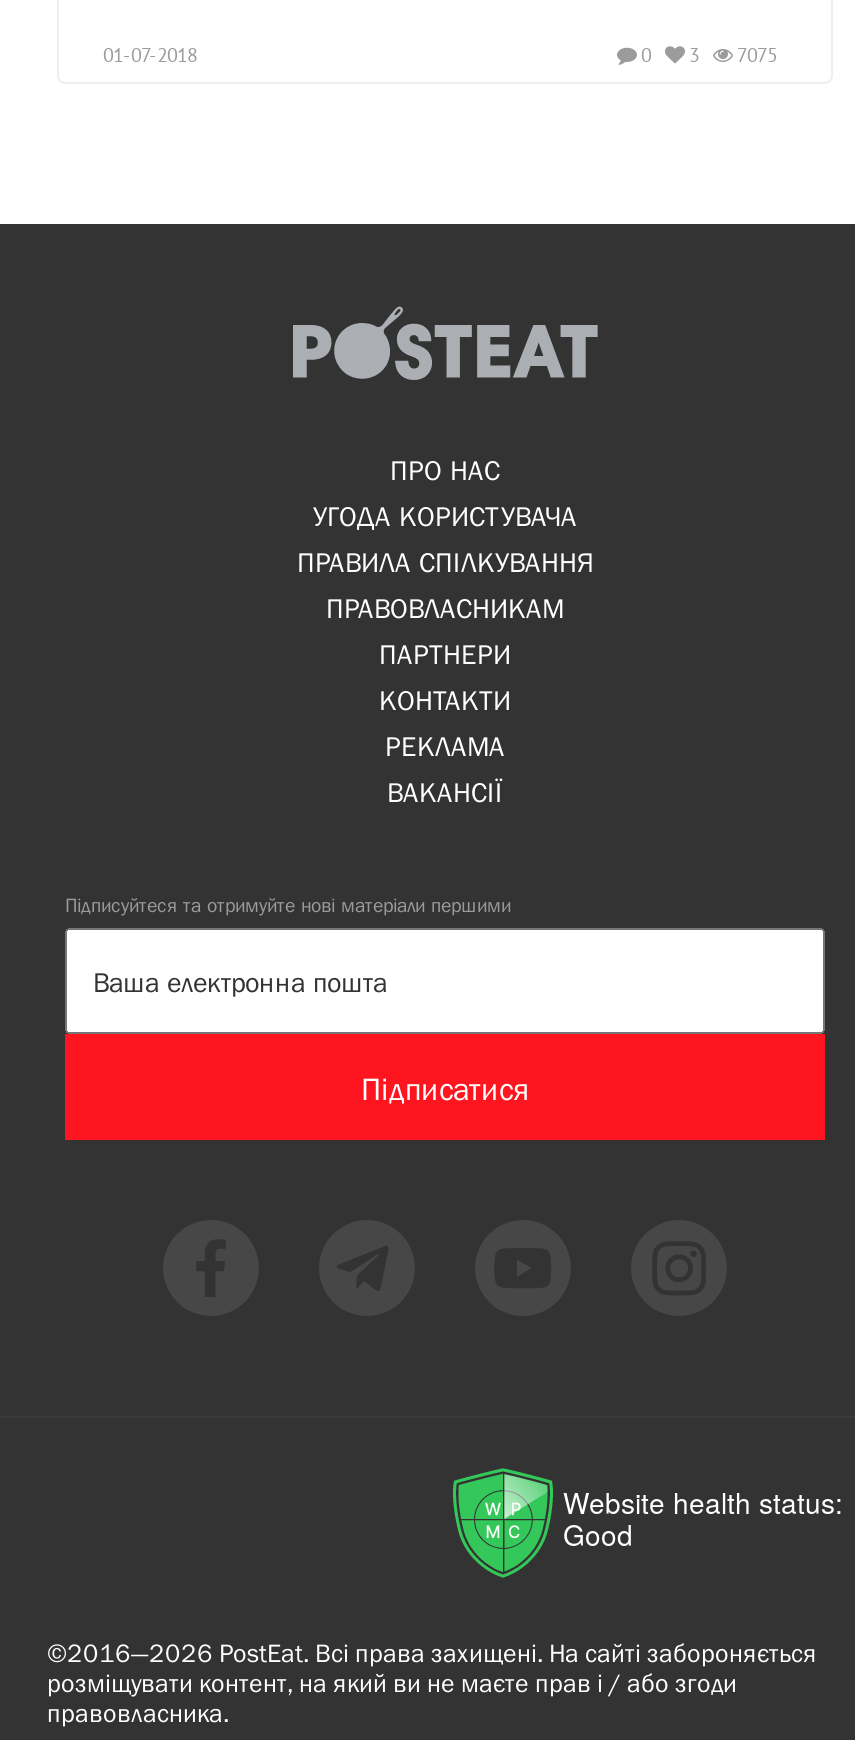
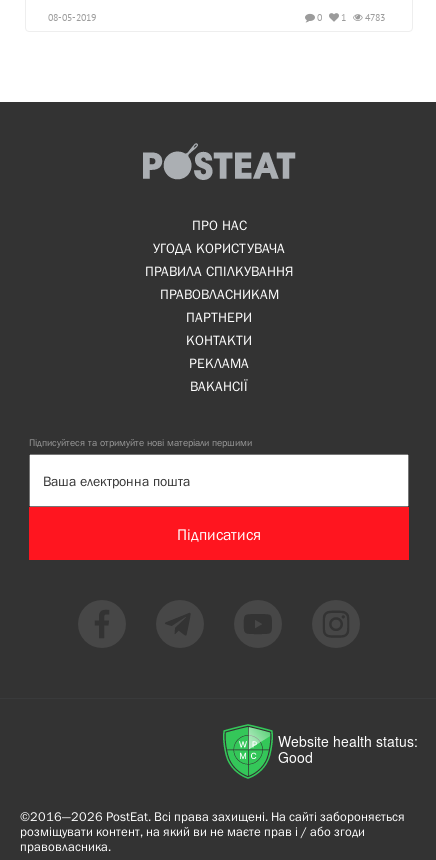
- 01-07-2018
- 7075
- 3
+ 08-05-2019
+ 4783
+ 1
